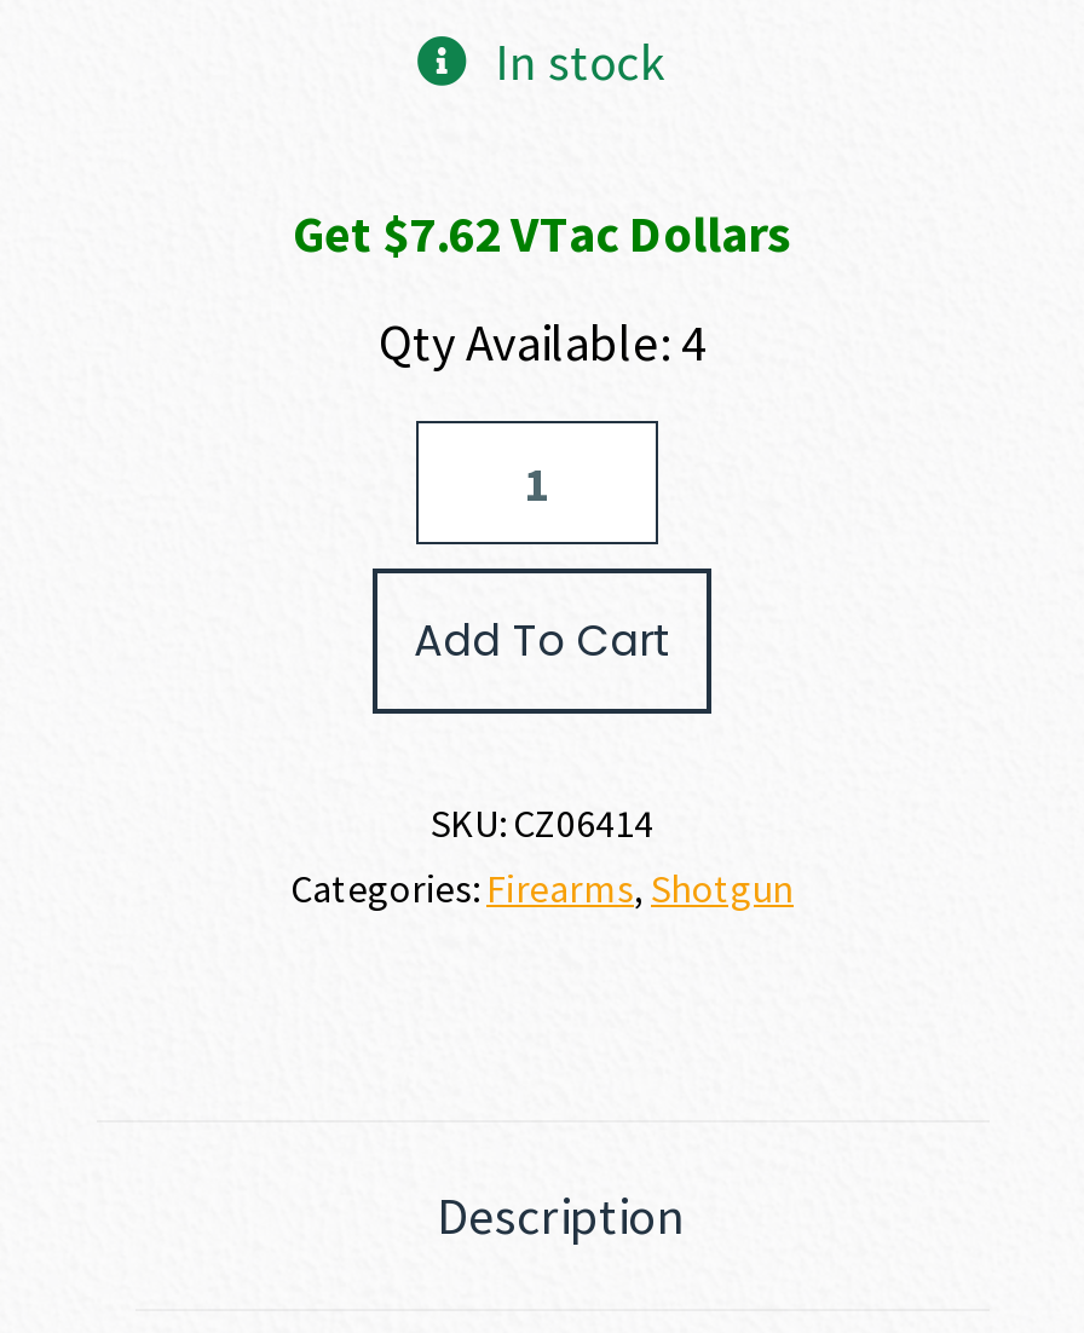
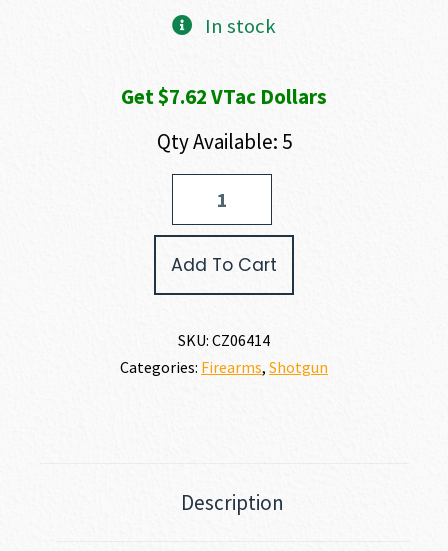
- Qty Available: 4
+ Qty Available: 5
